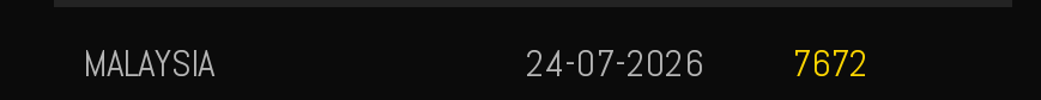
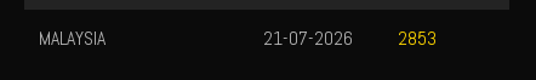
- 24-07-2026
+ 21-07-2026

- 7672
+ 2853
